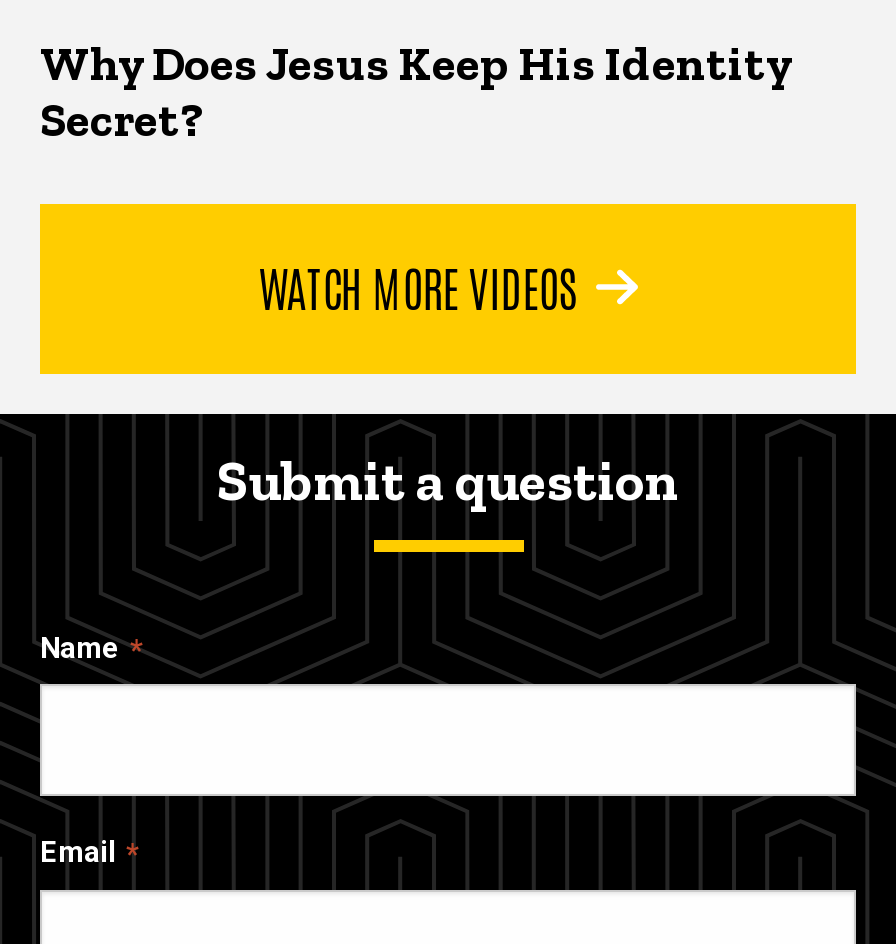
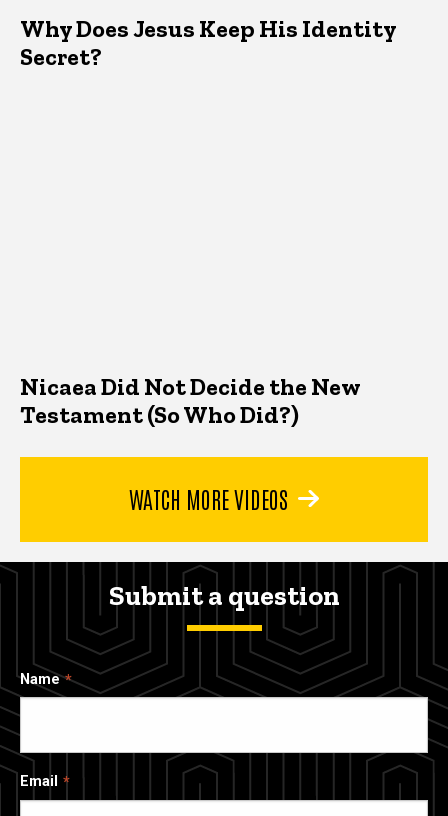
+ Nicaea Did Not Decide the New
+ Testament (So Who Did?)
